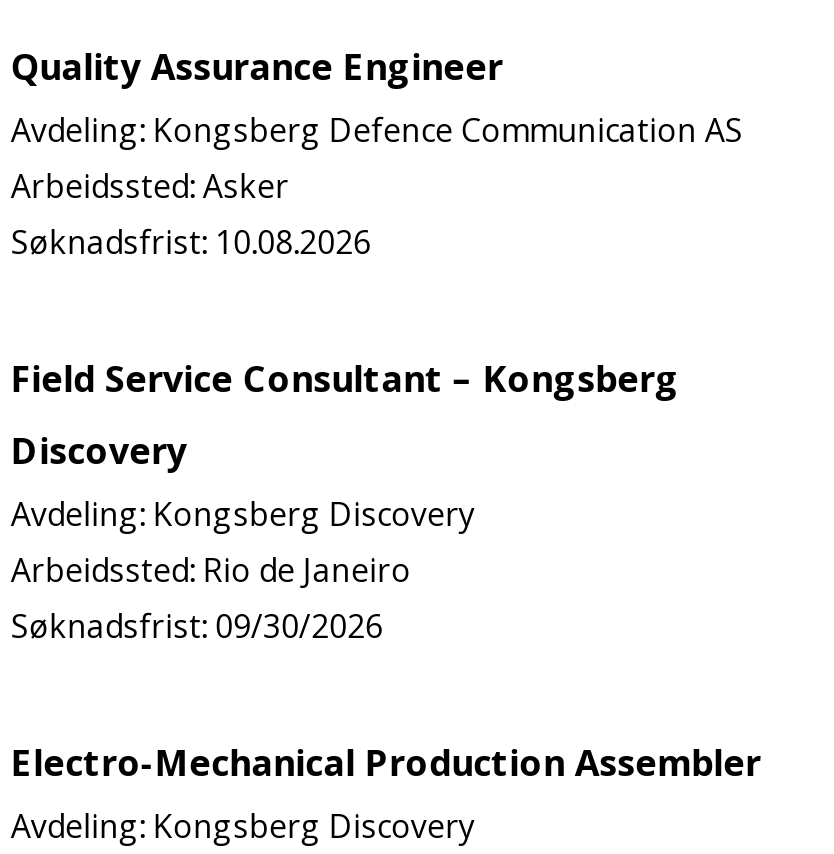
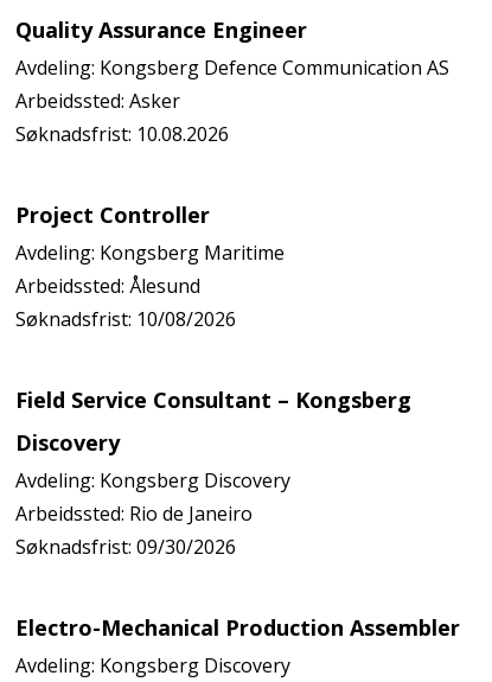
+ Project Controller
+ Avdeling: Kongsberg Maritime
+ Arbeidssted: Ålesund
+ Søknadsfrist: 10/08/2026
